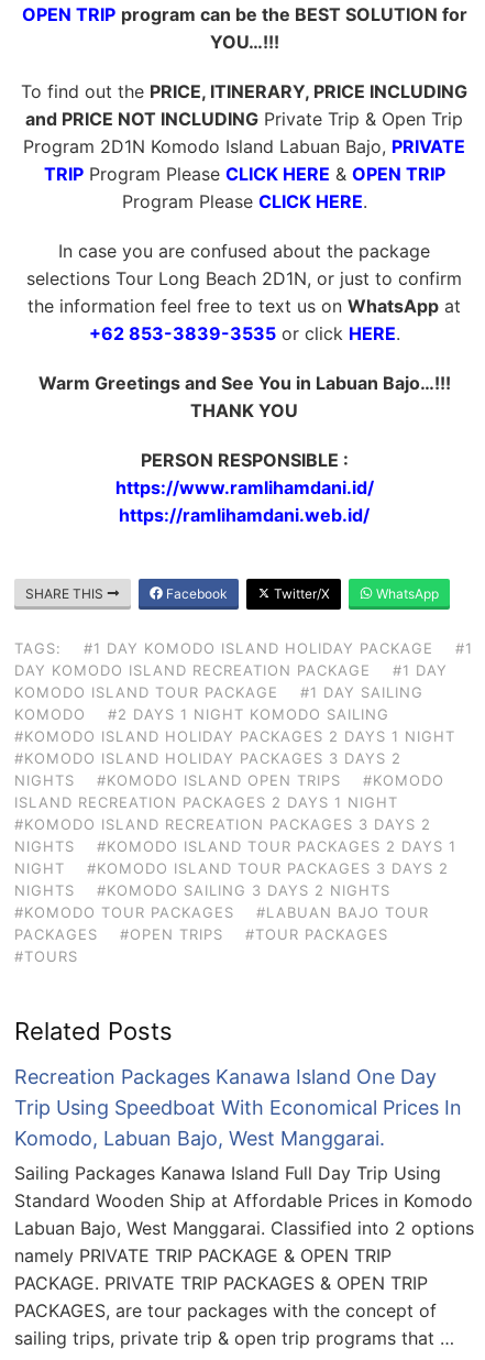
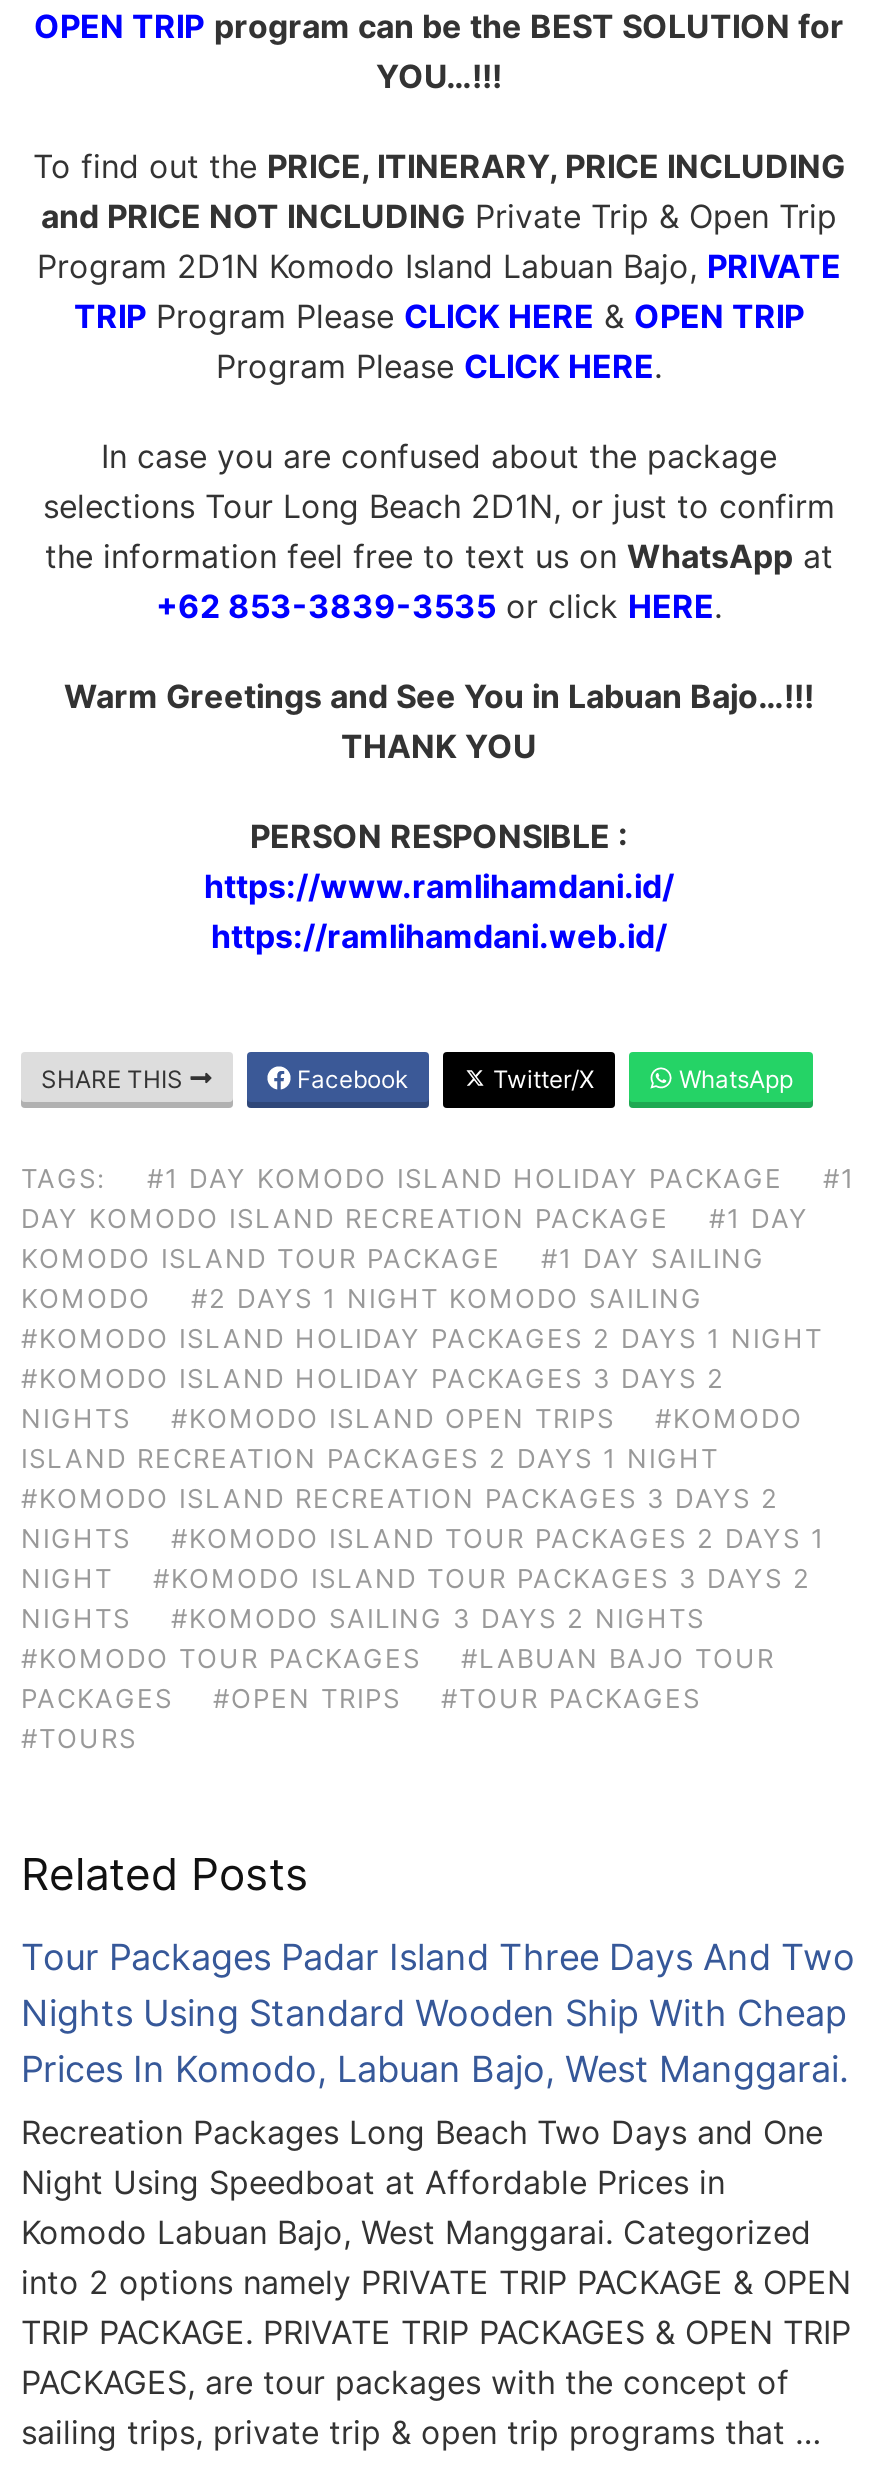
- Recreation Packages Kanawa Island One Day
- Trip Using Speedboat With Economical Prices In
- Komodo, Labuan Bajo, West Manggarai.
+ Tour Packages Padar Island Three Days And Two
+ Nights Using Standard Wooden Ship With Cheap
+ Prices In Komodo, Labuan Bajo, West Manggarai.

- Sailing Packages Kanawa Island Full Day Trip Using
- Standard Wooden Ship at Affordable Prices in Komodo
- Labuan Bajo, West Manggarai. Classified into 2 options
- namely PRIVATE TRIP PACKAGE & OPEN TRIP
- PACKAGE. PRIVATE TRIP PACKAGES & OPEN TRIP
+ Recreation Packages Long Beach Two Days and One
+ Night Using Speedboat at Affordable Prices in
+ Komodo Labuan Bajo, West Manggarai. Categorized
+ into 2 options namely PRIVATE TRIP PACKAGE & OPEN
+ TRIP PACKAGE. PRIVATE TRIP PACKAGES & OPEN TRIP
